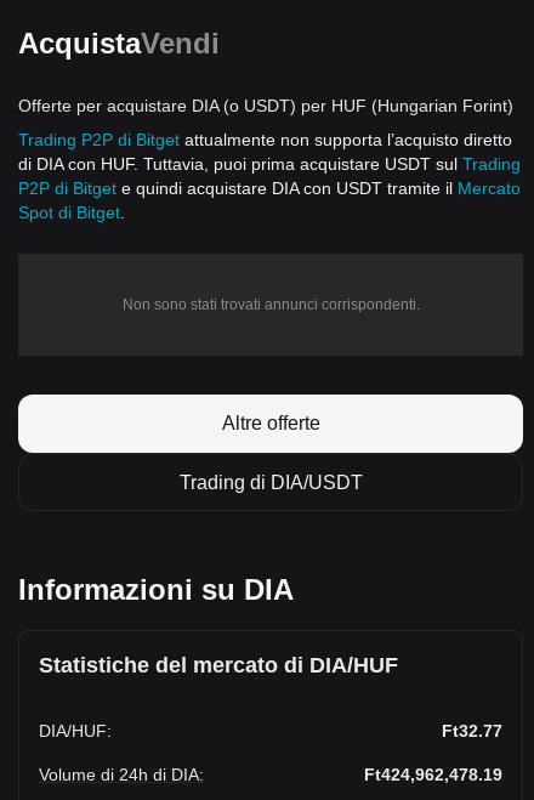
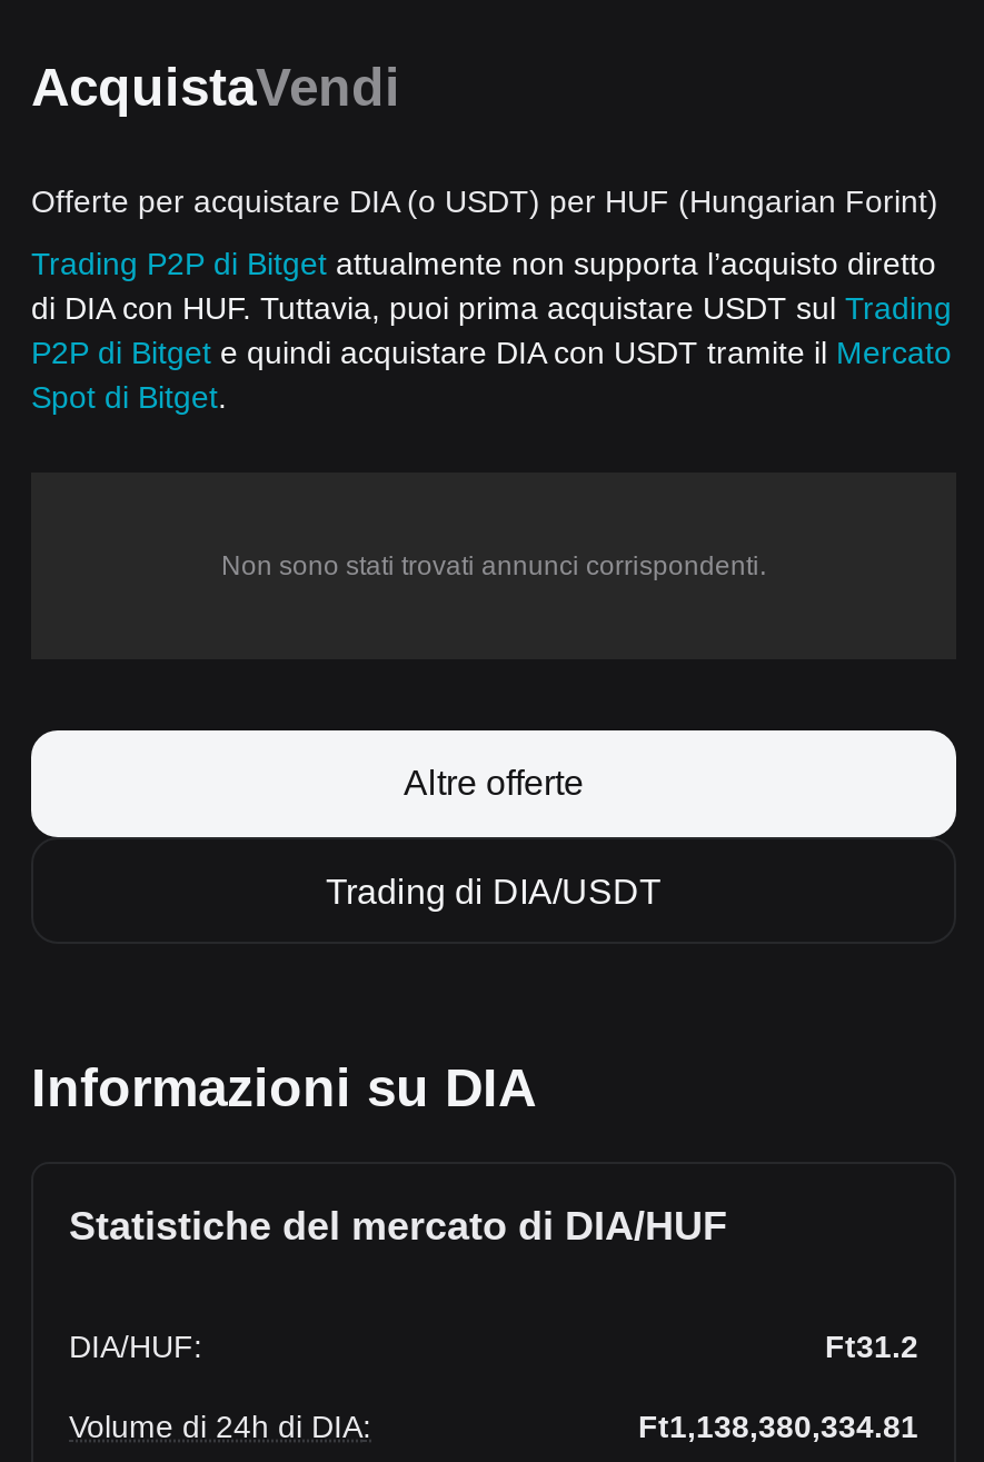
- Ft32.77
+ Ft31.2

- Ft424,962,478.19
+ Ft1,138,380,334.81
